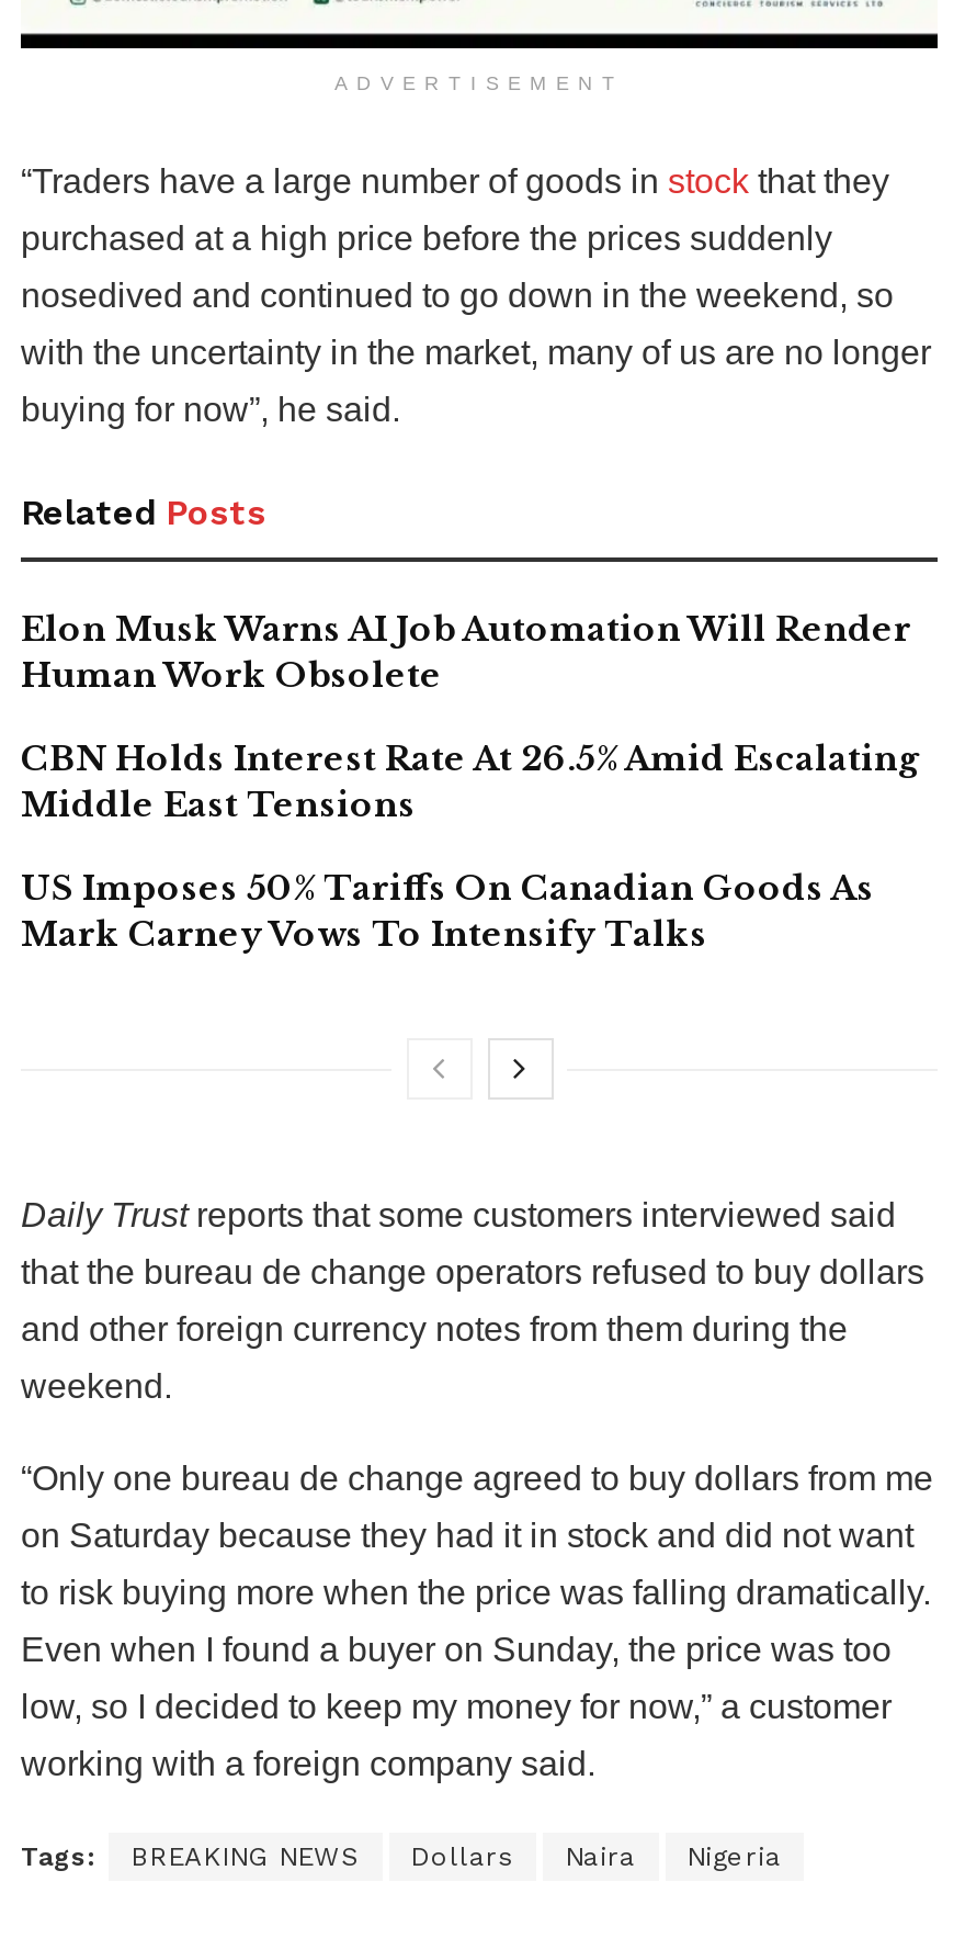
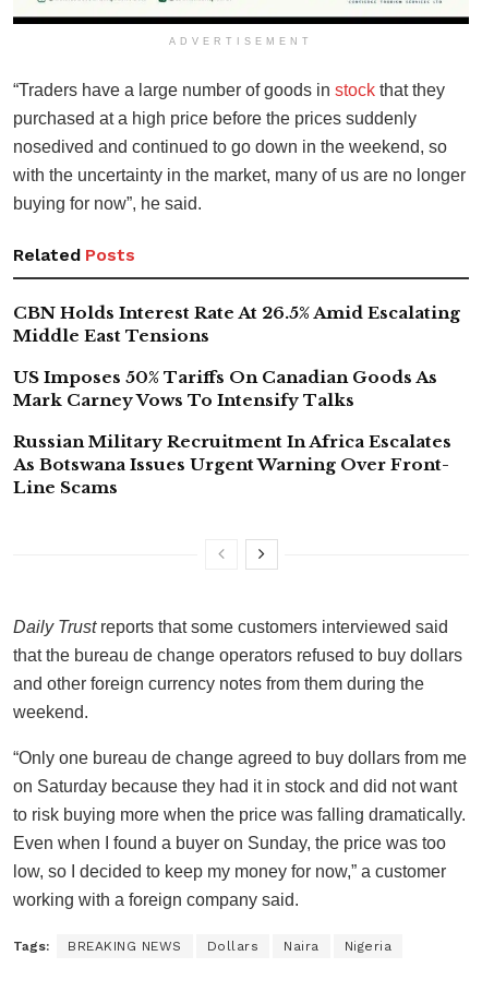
- Elon Musk Warns AI Job Automation Will Render
- Human Work Obsolete

moved up: CBN Holds Interest Rate At 26.5% Amid Escalating | Middle East Tensions | US Imposes 50% Tariffs On Canadian Goods As | Mark Carney Vows To Intensify Talks

+ Russian Military Recruitment In Africa Escalates
+ As Botswana Issues Urgent Warning Over Front-
+ Line Scams
